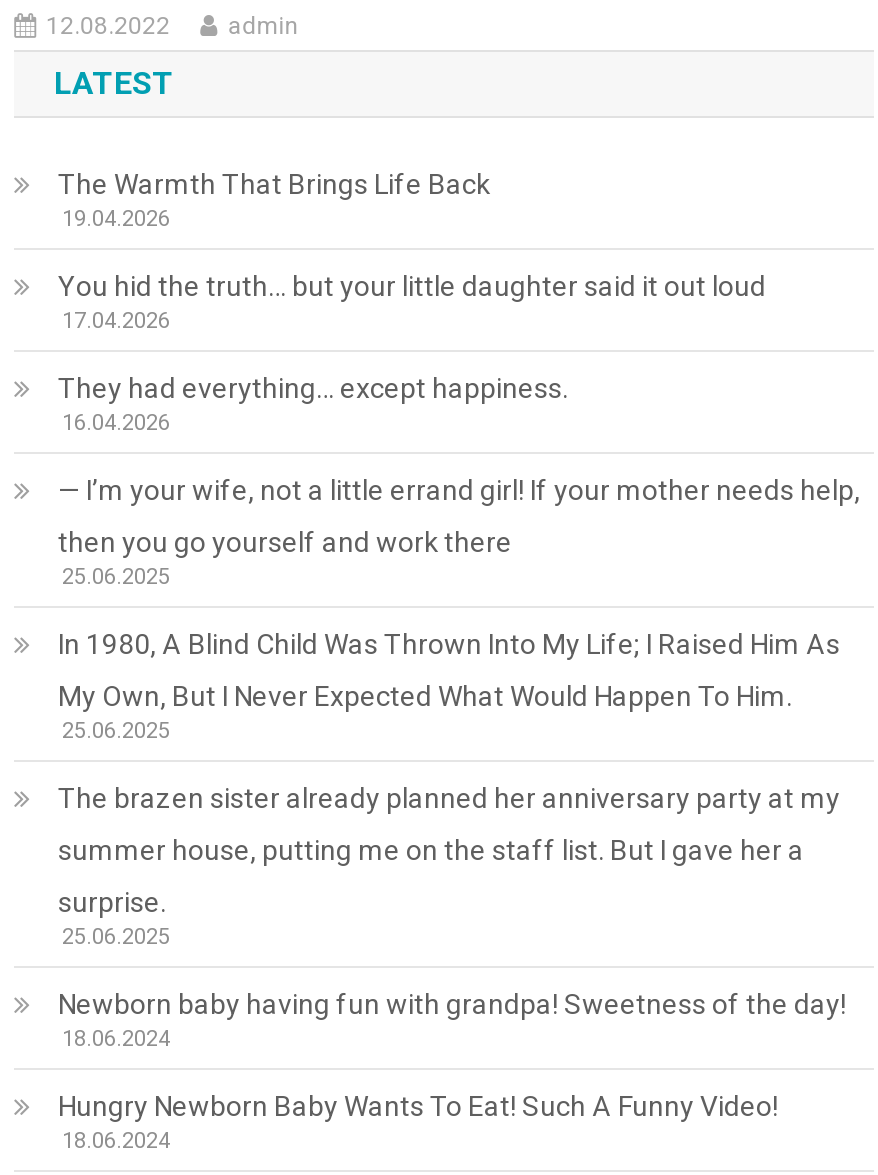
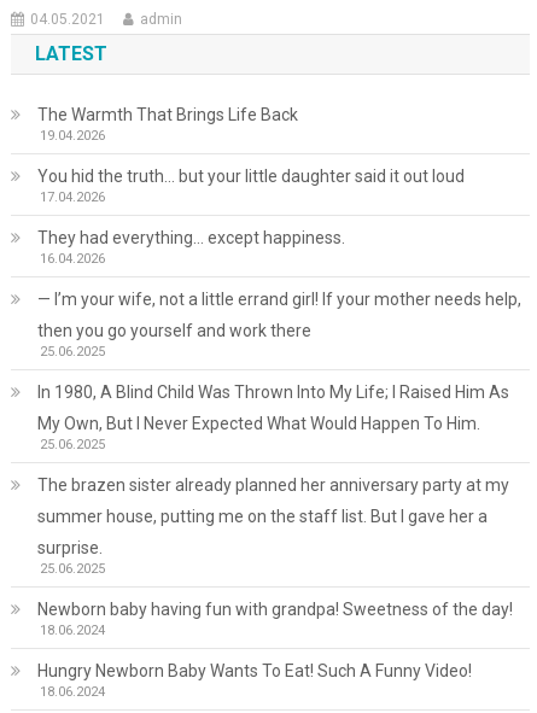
- 12.08.2022
+ 04.05.2021
